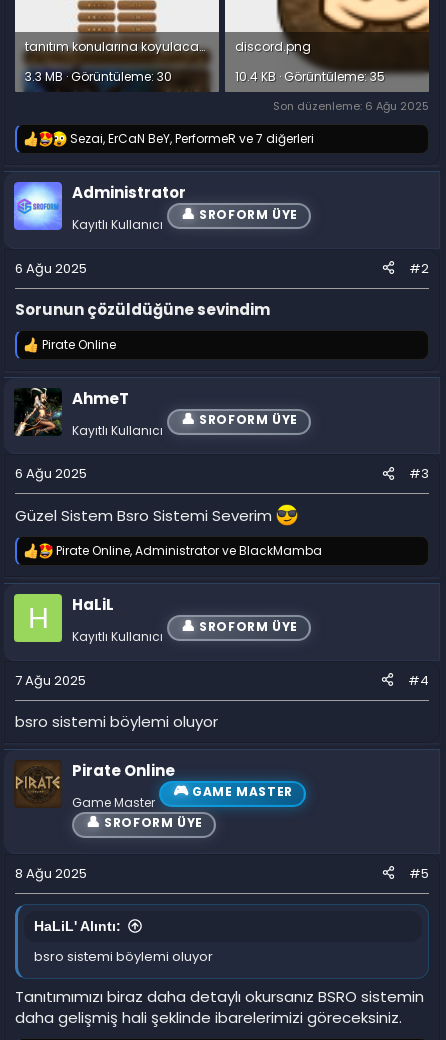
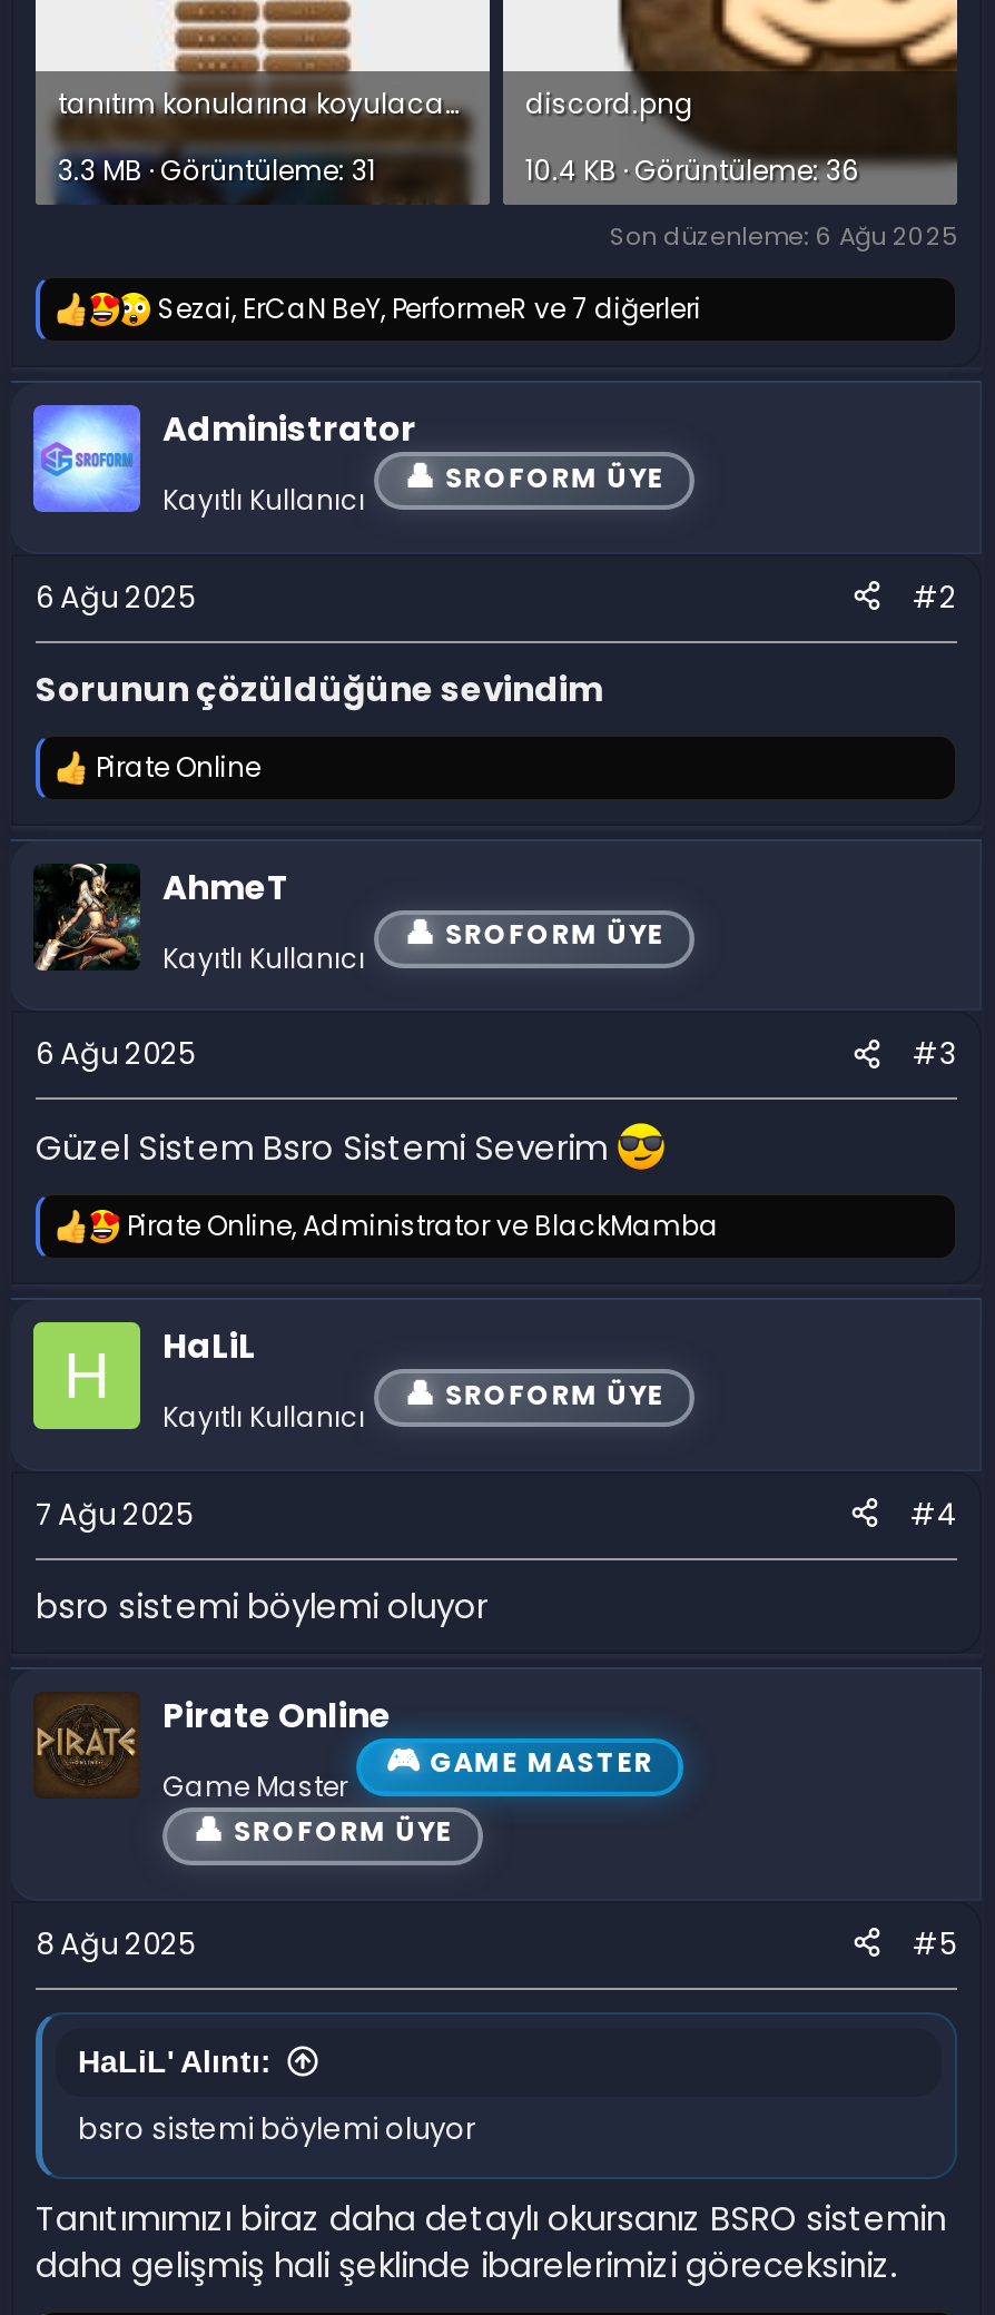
- 3.3 MB · Görüntüleme: 30
+ 3.3 MB · Görüntüleme: 31

- 10.4 KB · Görüntüleme: 35
+ 10.4 KB · Görüntüleme: 36
